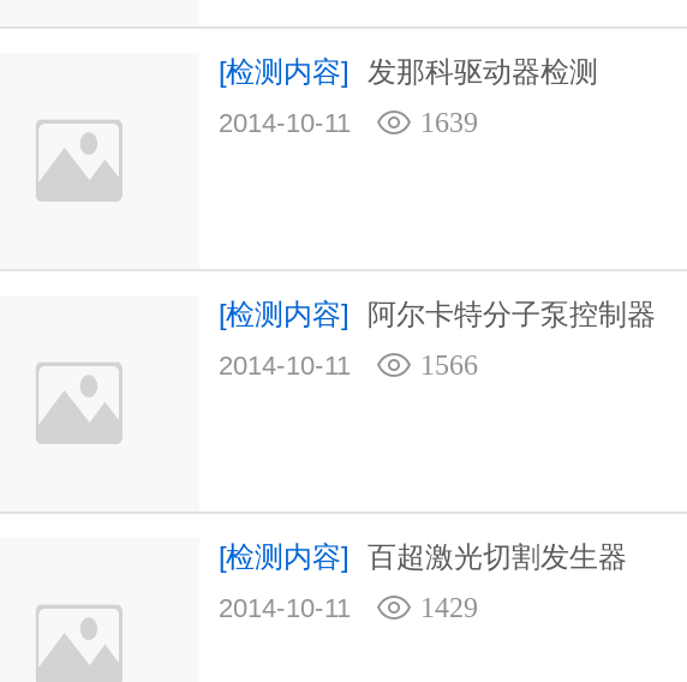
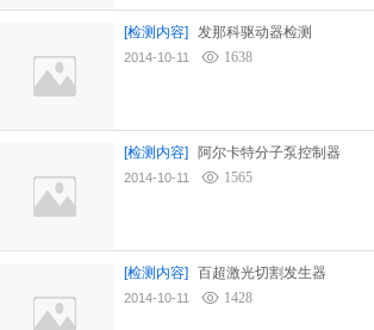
- 1639
+ 1638

- 1566
+ 1565

- 1429
+ 1428
